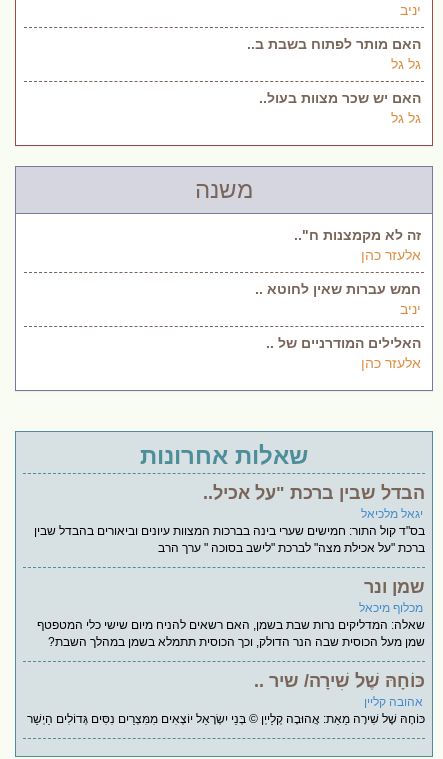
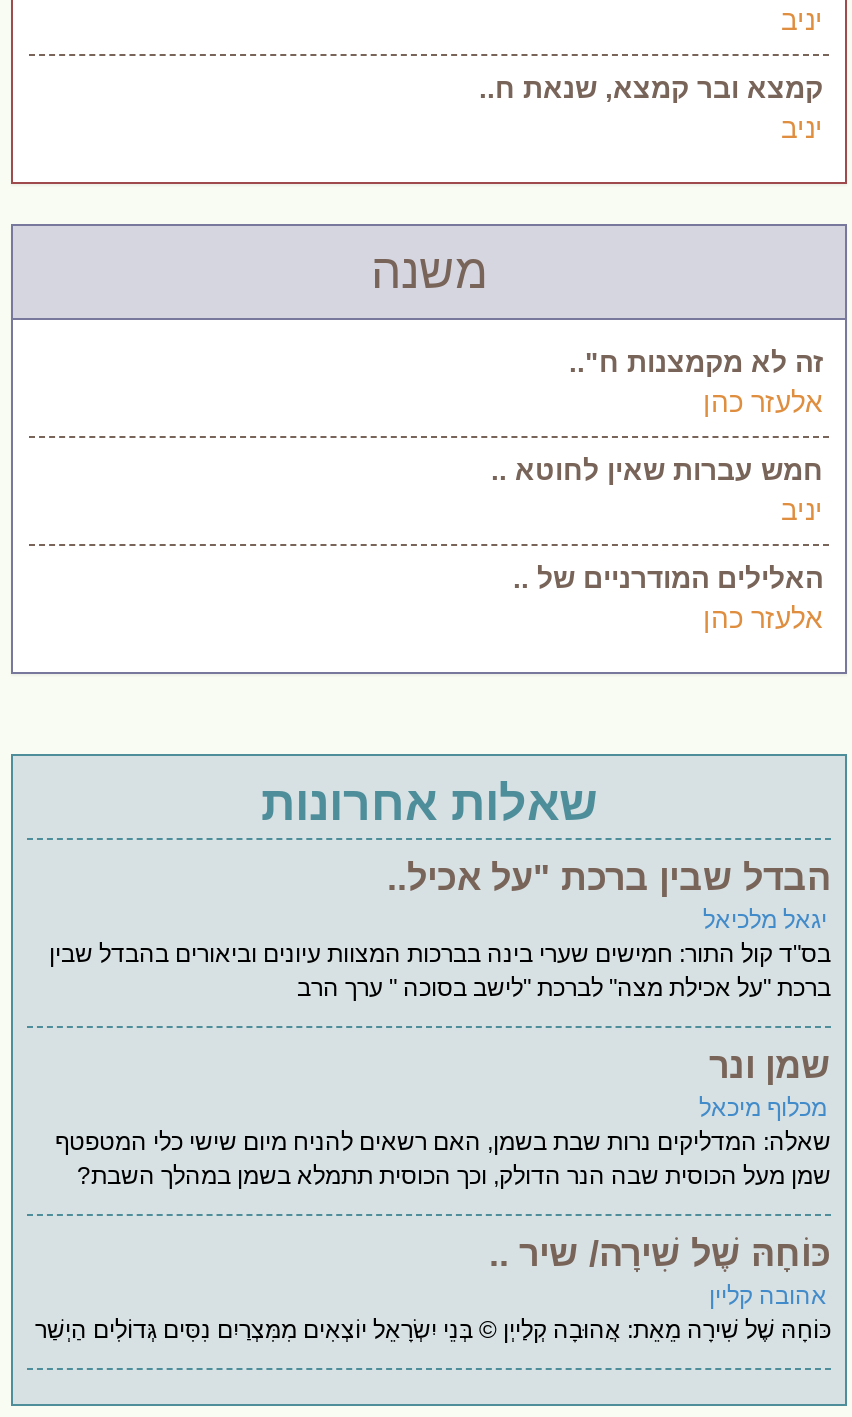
- האם מותר לפתוח בשבת ב..
- גל גל
- האם יש שכר מצוות בעול..
- גל גל
+ קמצא ובר קמצא, שנאת ח..
+ יניב
